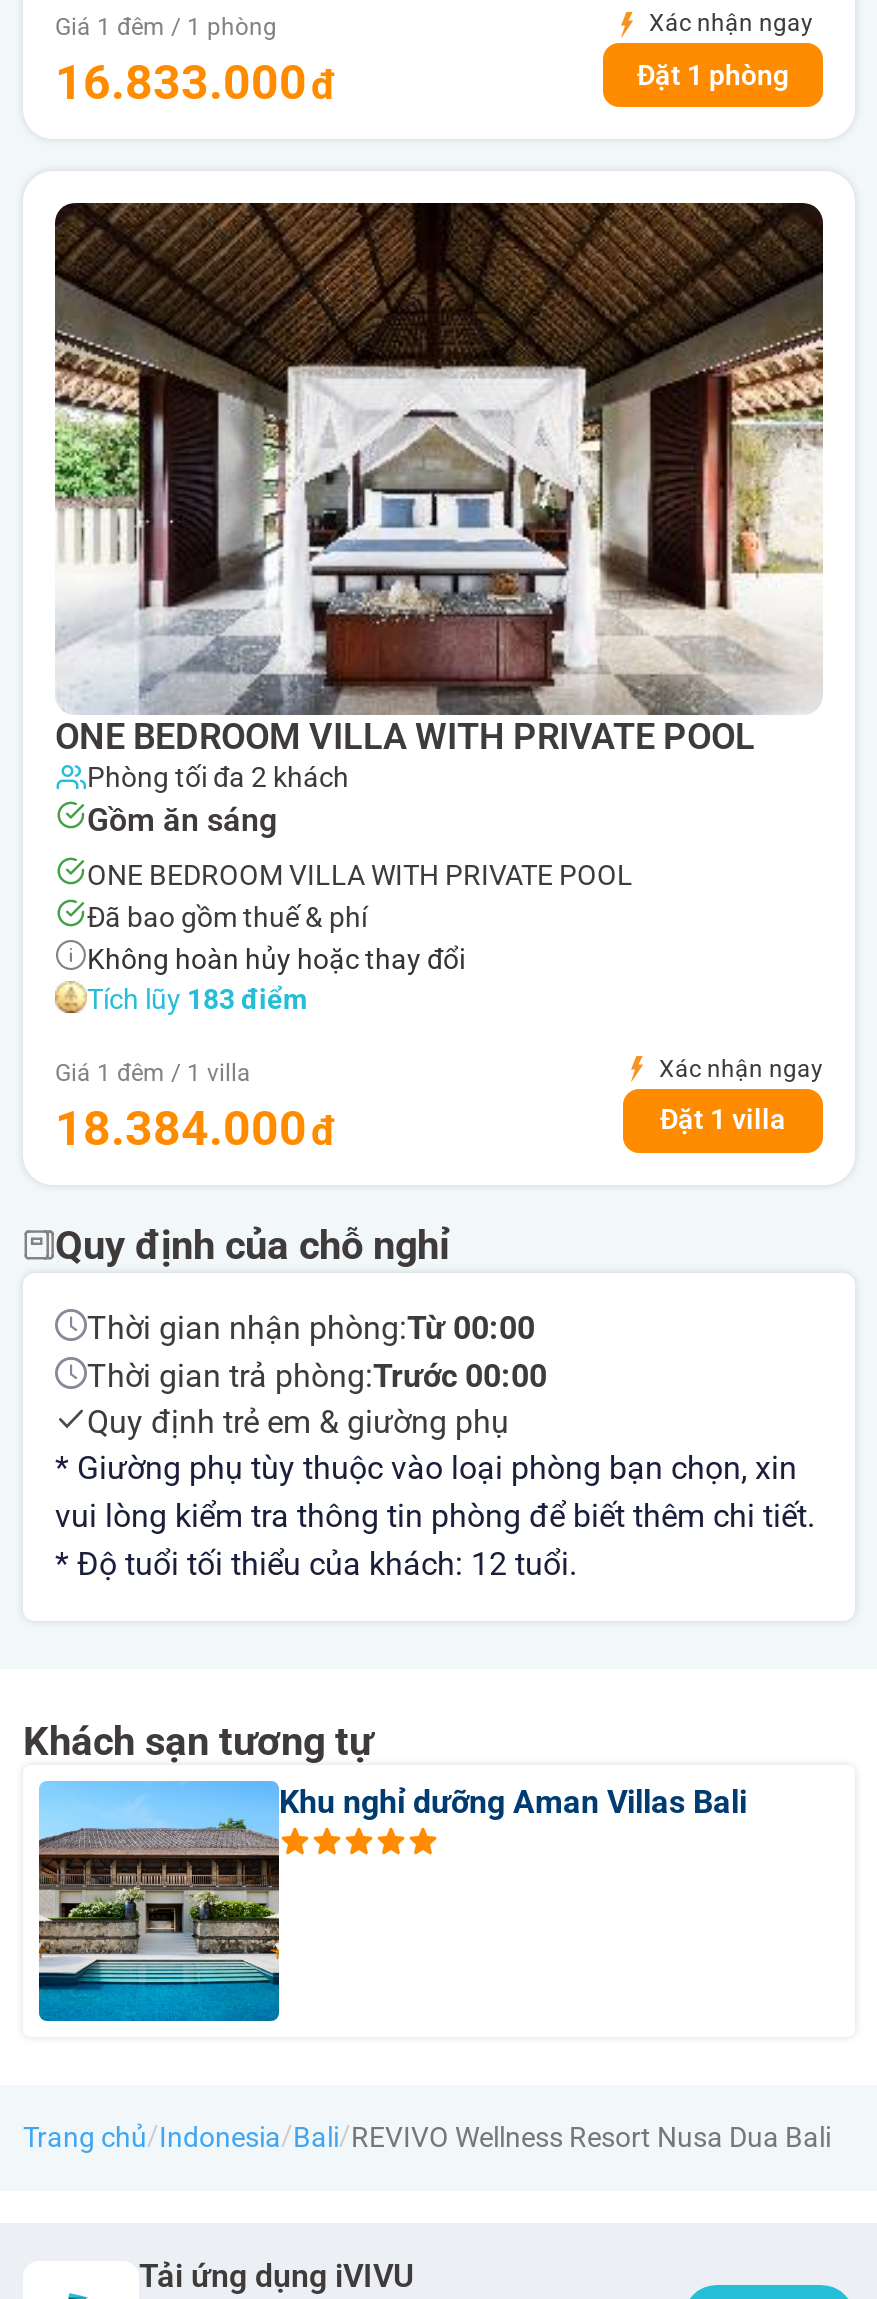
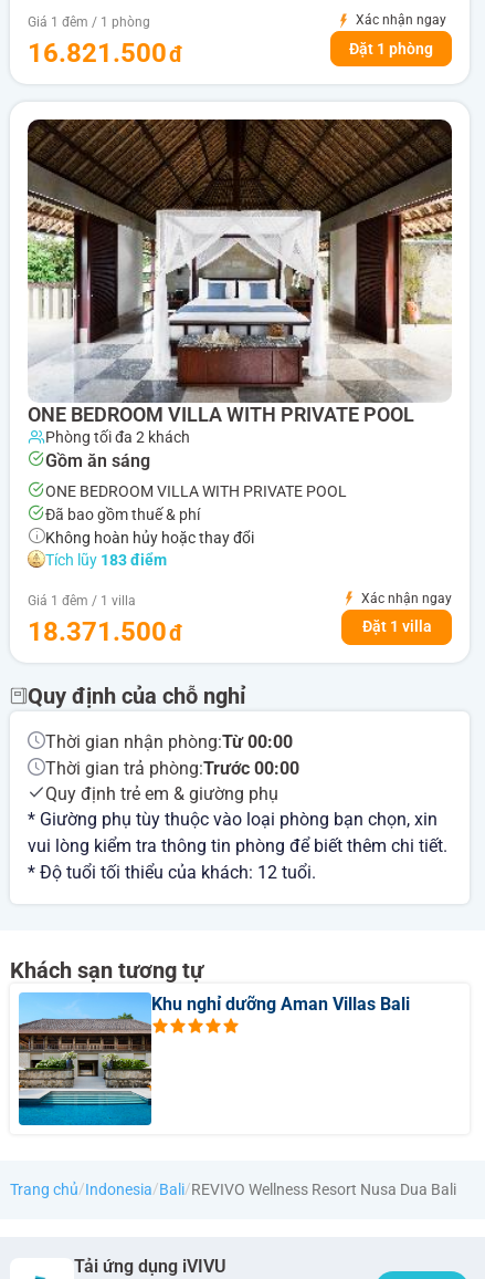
- 16.833.000
+ 16.821.500

- 18.384.000
+ 18.371.500
